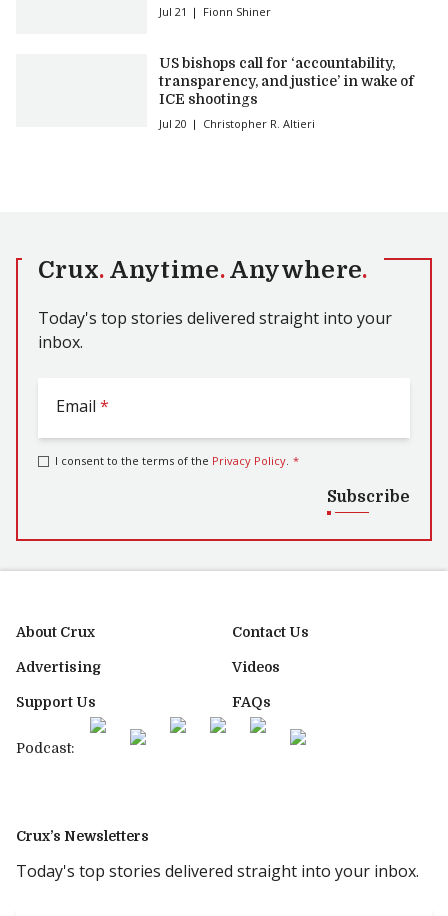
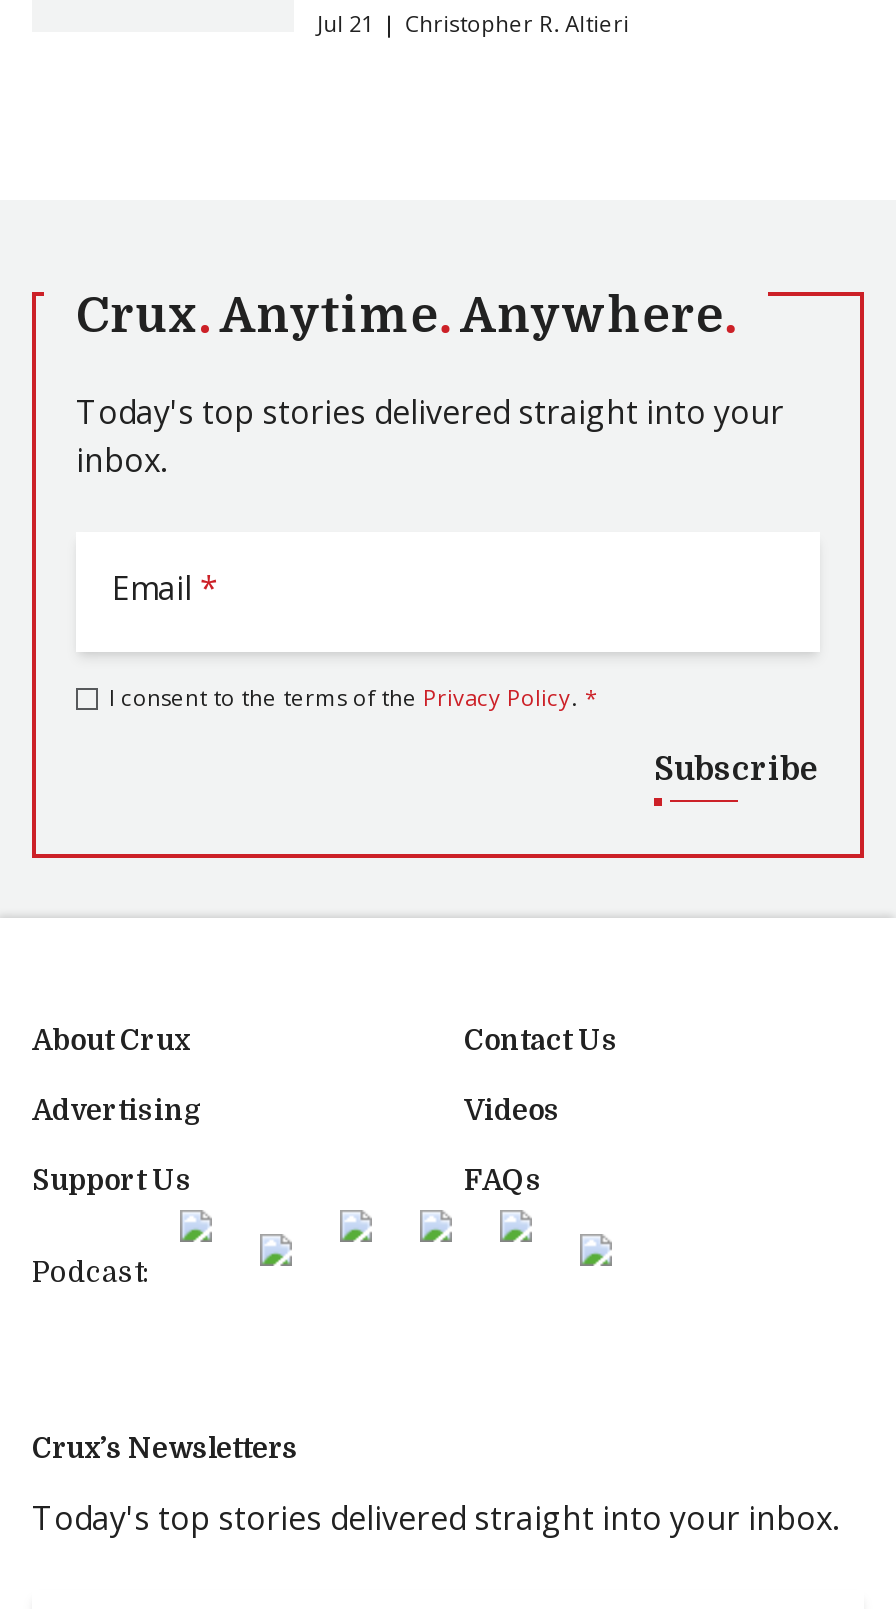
- Fionn Shiner
- US bishops call for ‘accountability,
- transparency, and justice’ in wake of
- ICE shootings
- Jul 20
